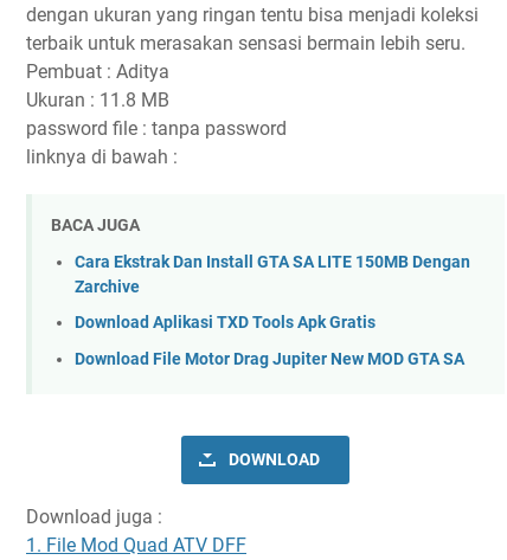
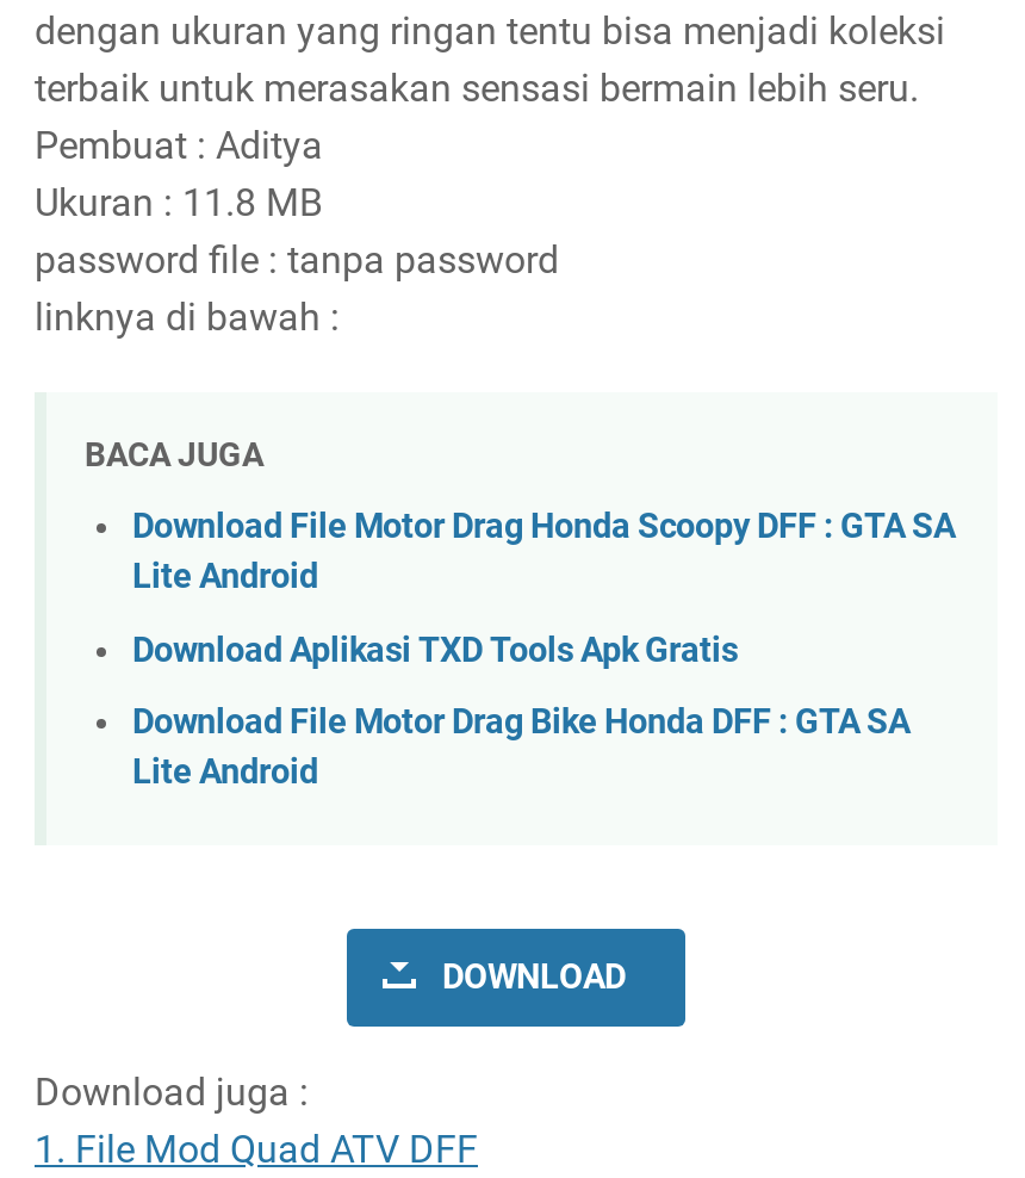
- Cara Ekstrak Dan Install GTA SA LITE 150MB Dengan
- Zarchive
+ Download File Motor Drag Honda Scoopy DFF : GTA SA
+ Lite Android

- Download File Motor Drag Jupiter New MOD GTA SA
+ Download File Motor Drag Bike Honda DFF : GTA SA
+ Lite Android
